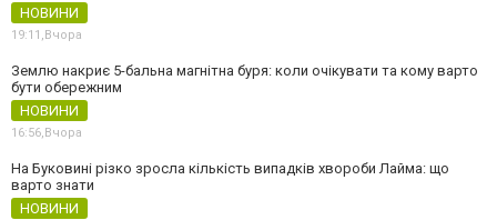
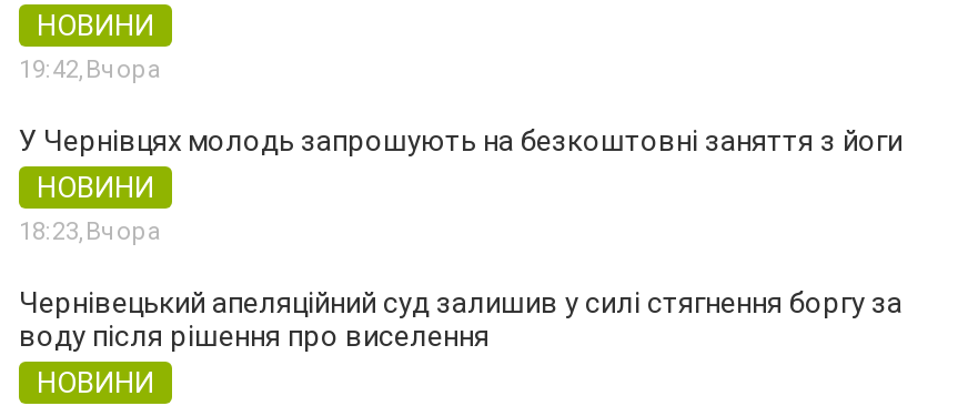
- 19:11, Вчора
+ 19:42, Вчора

- Землю накриє 5-бальна магнітна буря: коли очікувати та кому варто
- бути обережним
+ У Чернівцях молодь запрошують на безкоштовні заняття з йоги

- 16:56, Вчора
+ 18:23, Вчора

- На Буковині різко зросла кількість випадків хвороби Лайма: що
- варто знати
+ Чернівецький апеляційний суд залишив у силі стягнення боргу за
+ воду після рішення про виселення
